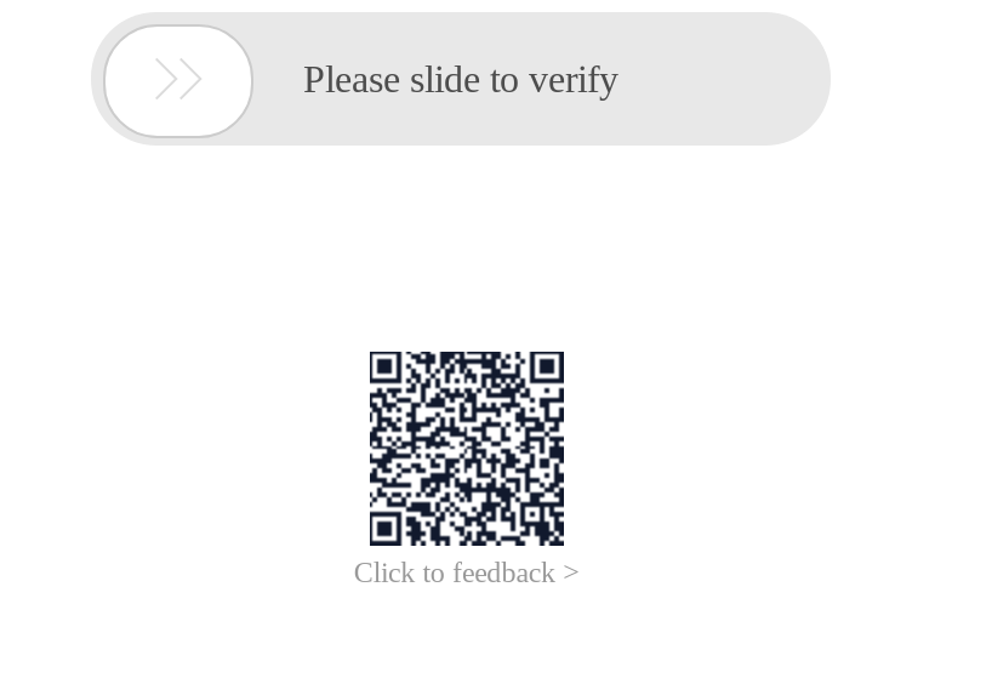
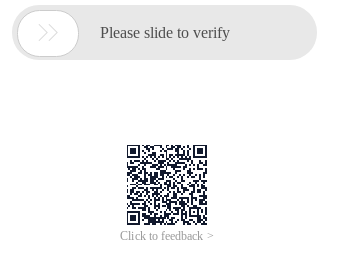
- [image]
+ [image]
